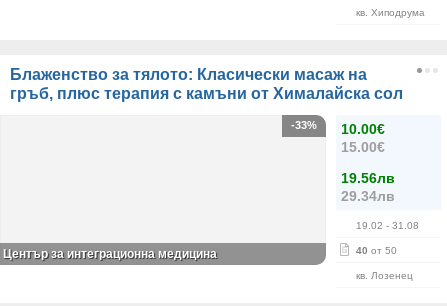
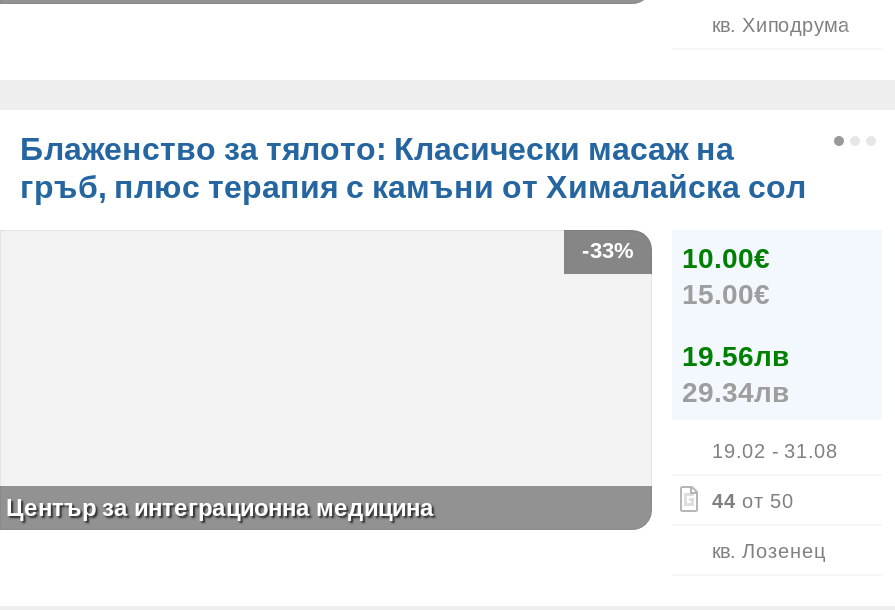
- 40 от 50
+ 44 от 50
